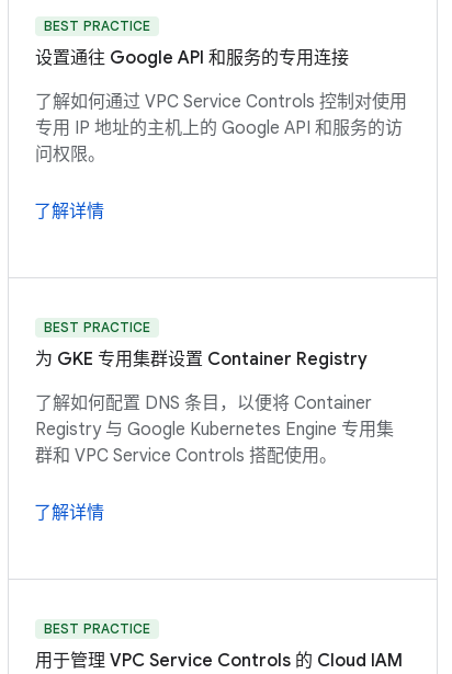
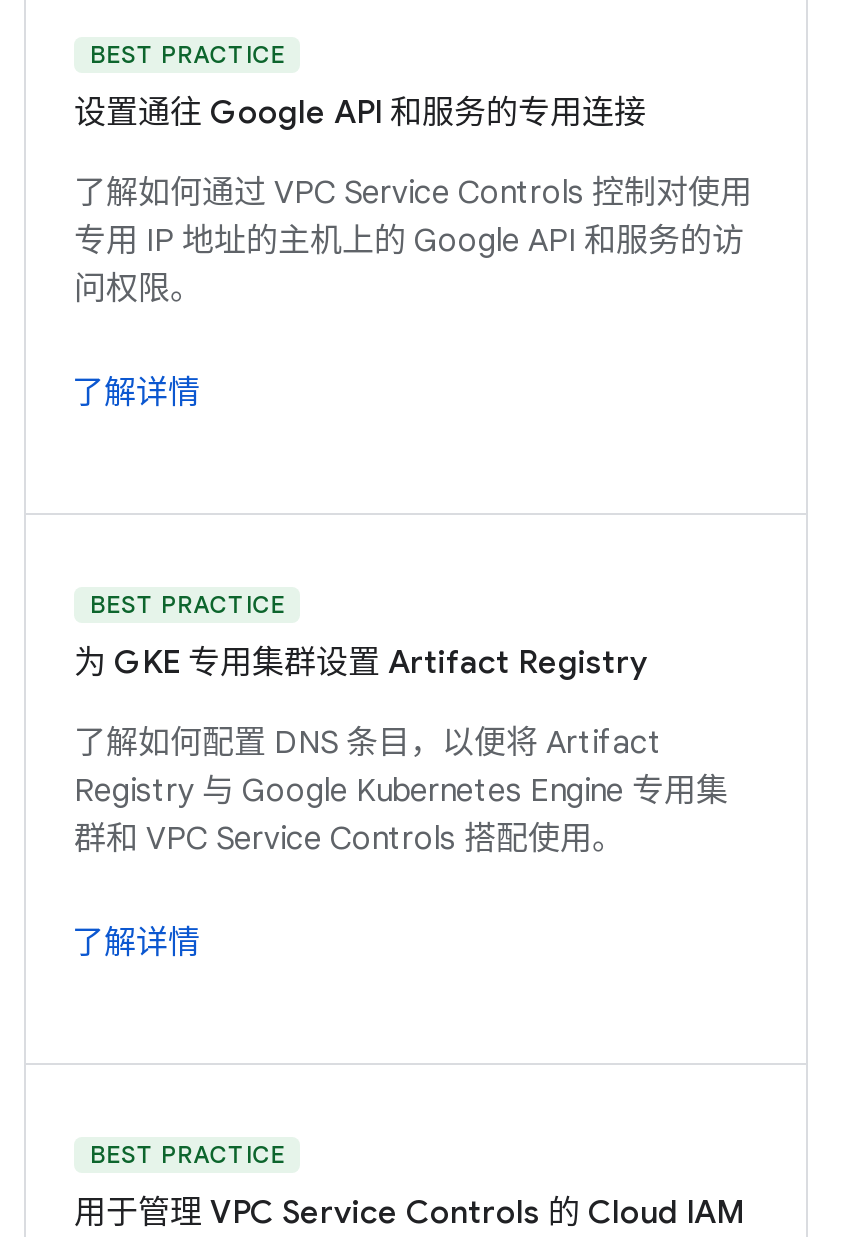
- 为 GKE 专用集群设置 Container Registry
+ 为 GKE 专用集群设置 Artifact Registry

- 了解如何配置 DNS 条目，以便将 Container
+ 了解如何配置 DNS 条目，以便将 Artifact
